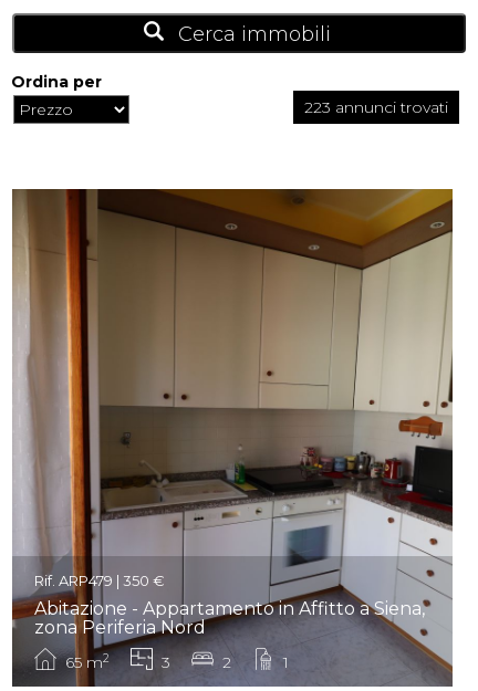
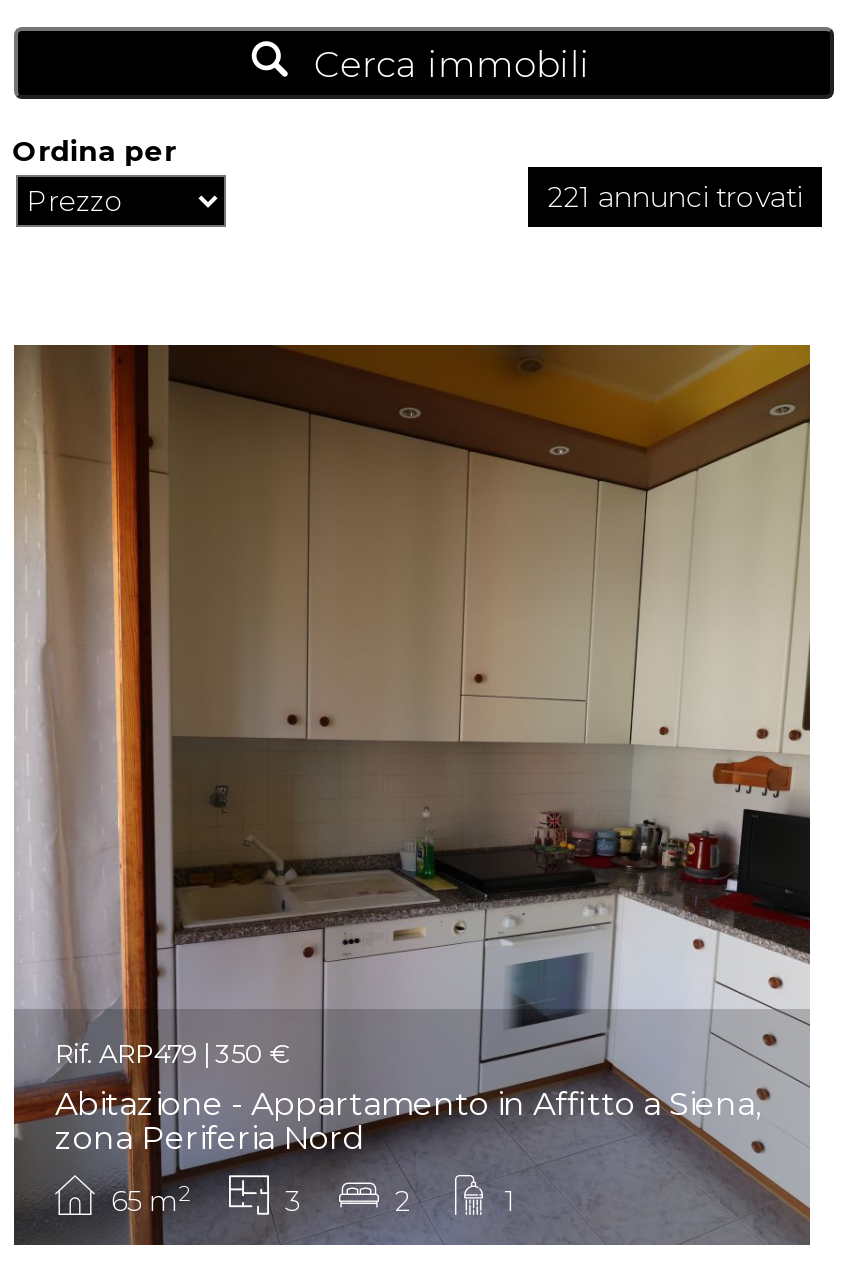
- 223 annunci trovati
+ 221 annunci trovati
